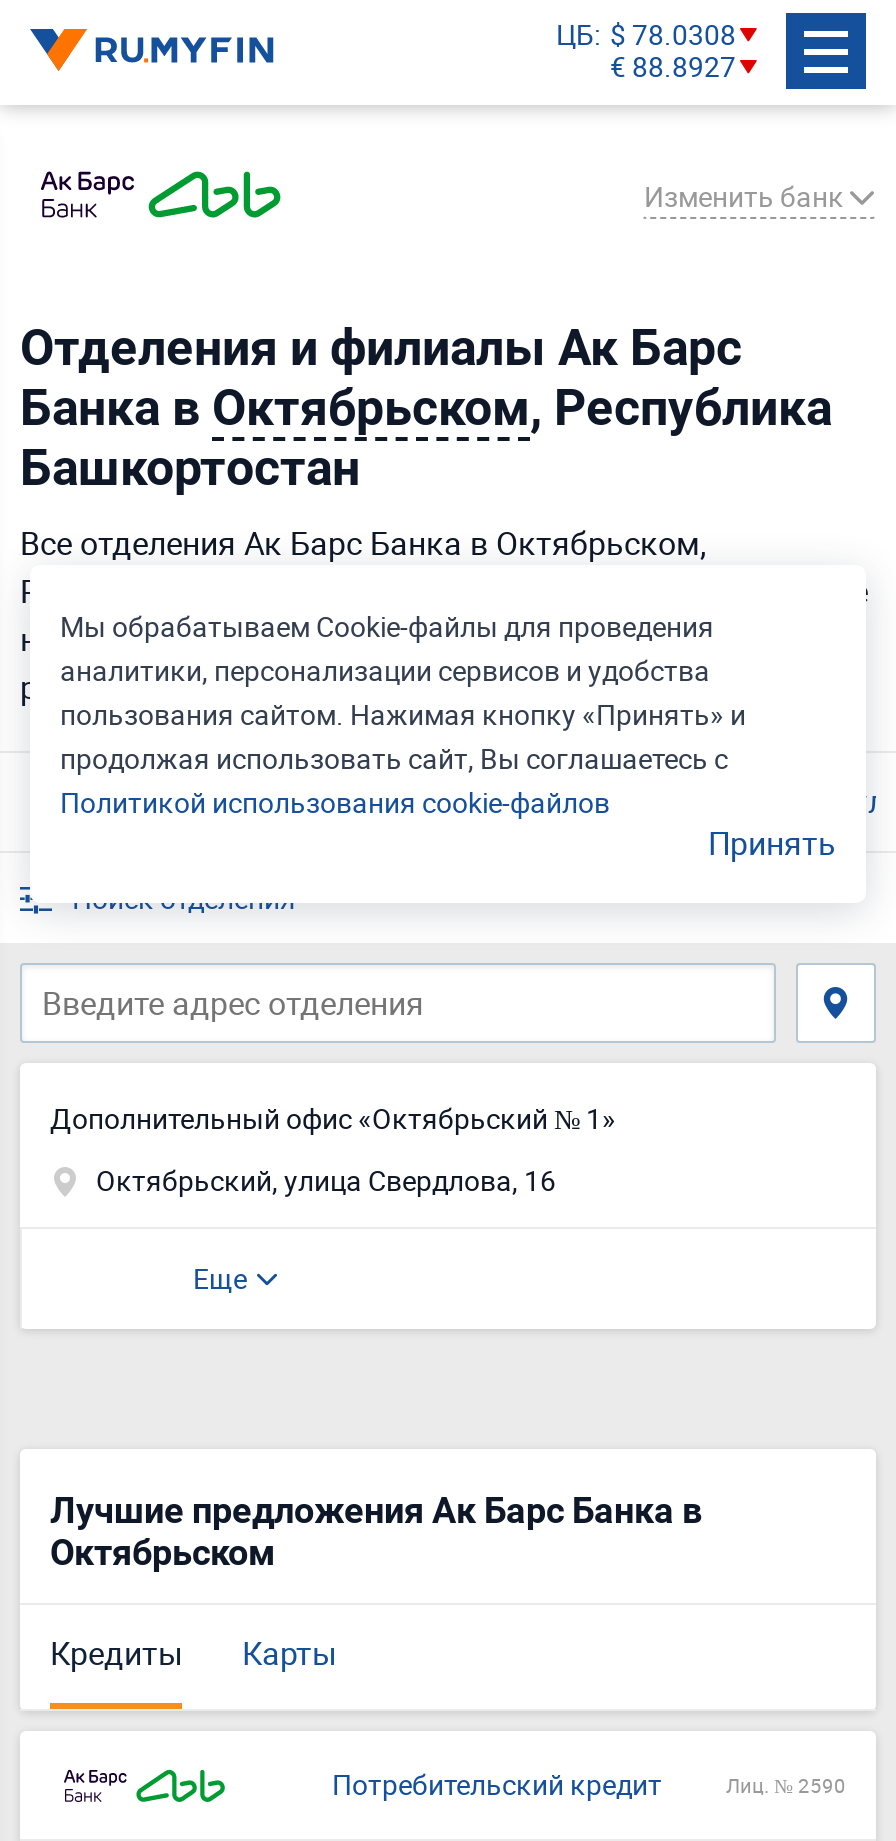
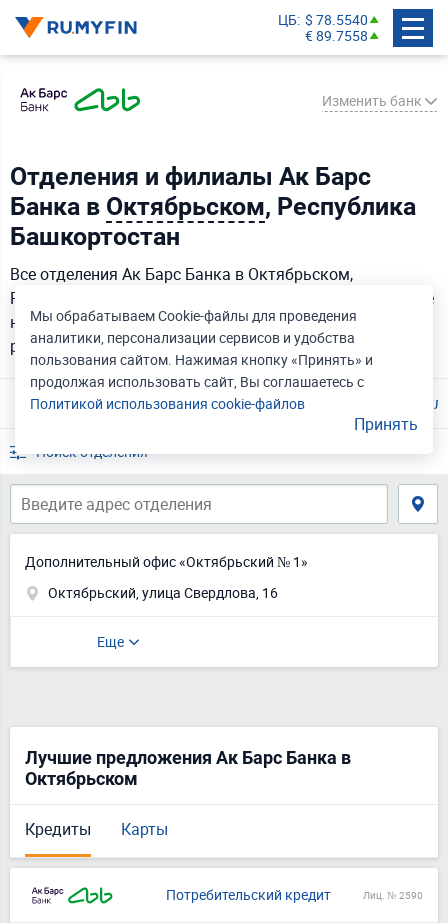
- ЦБ $ 78.0308
+ ЦБ $ 78.5540

- € 88.8927
+ € 89.7558
